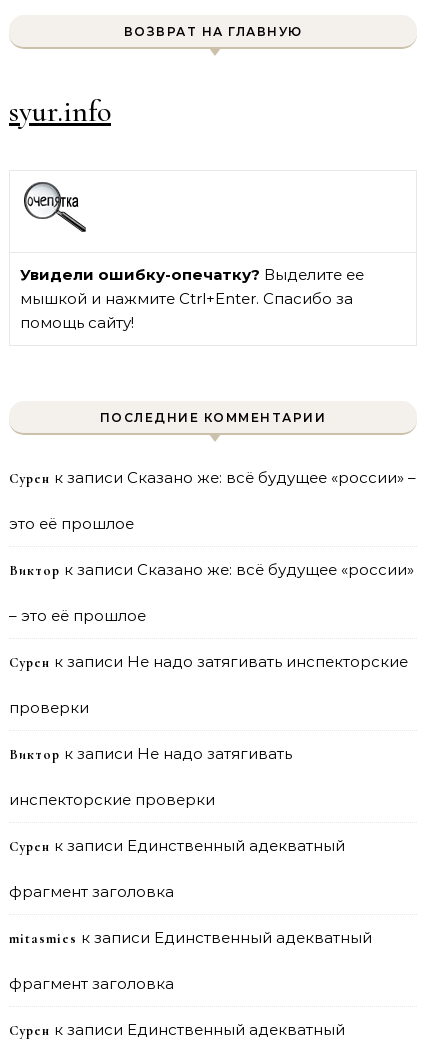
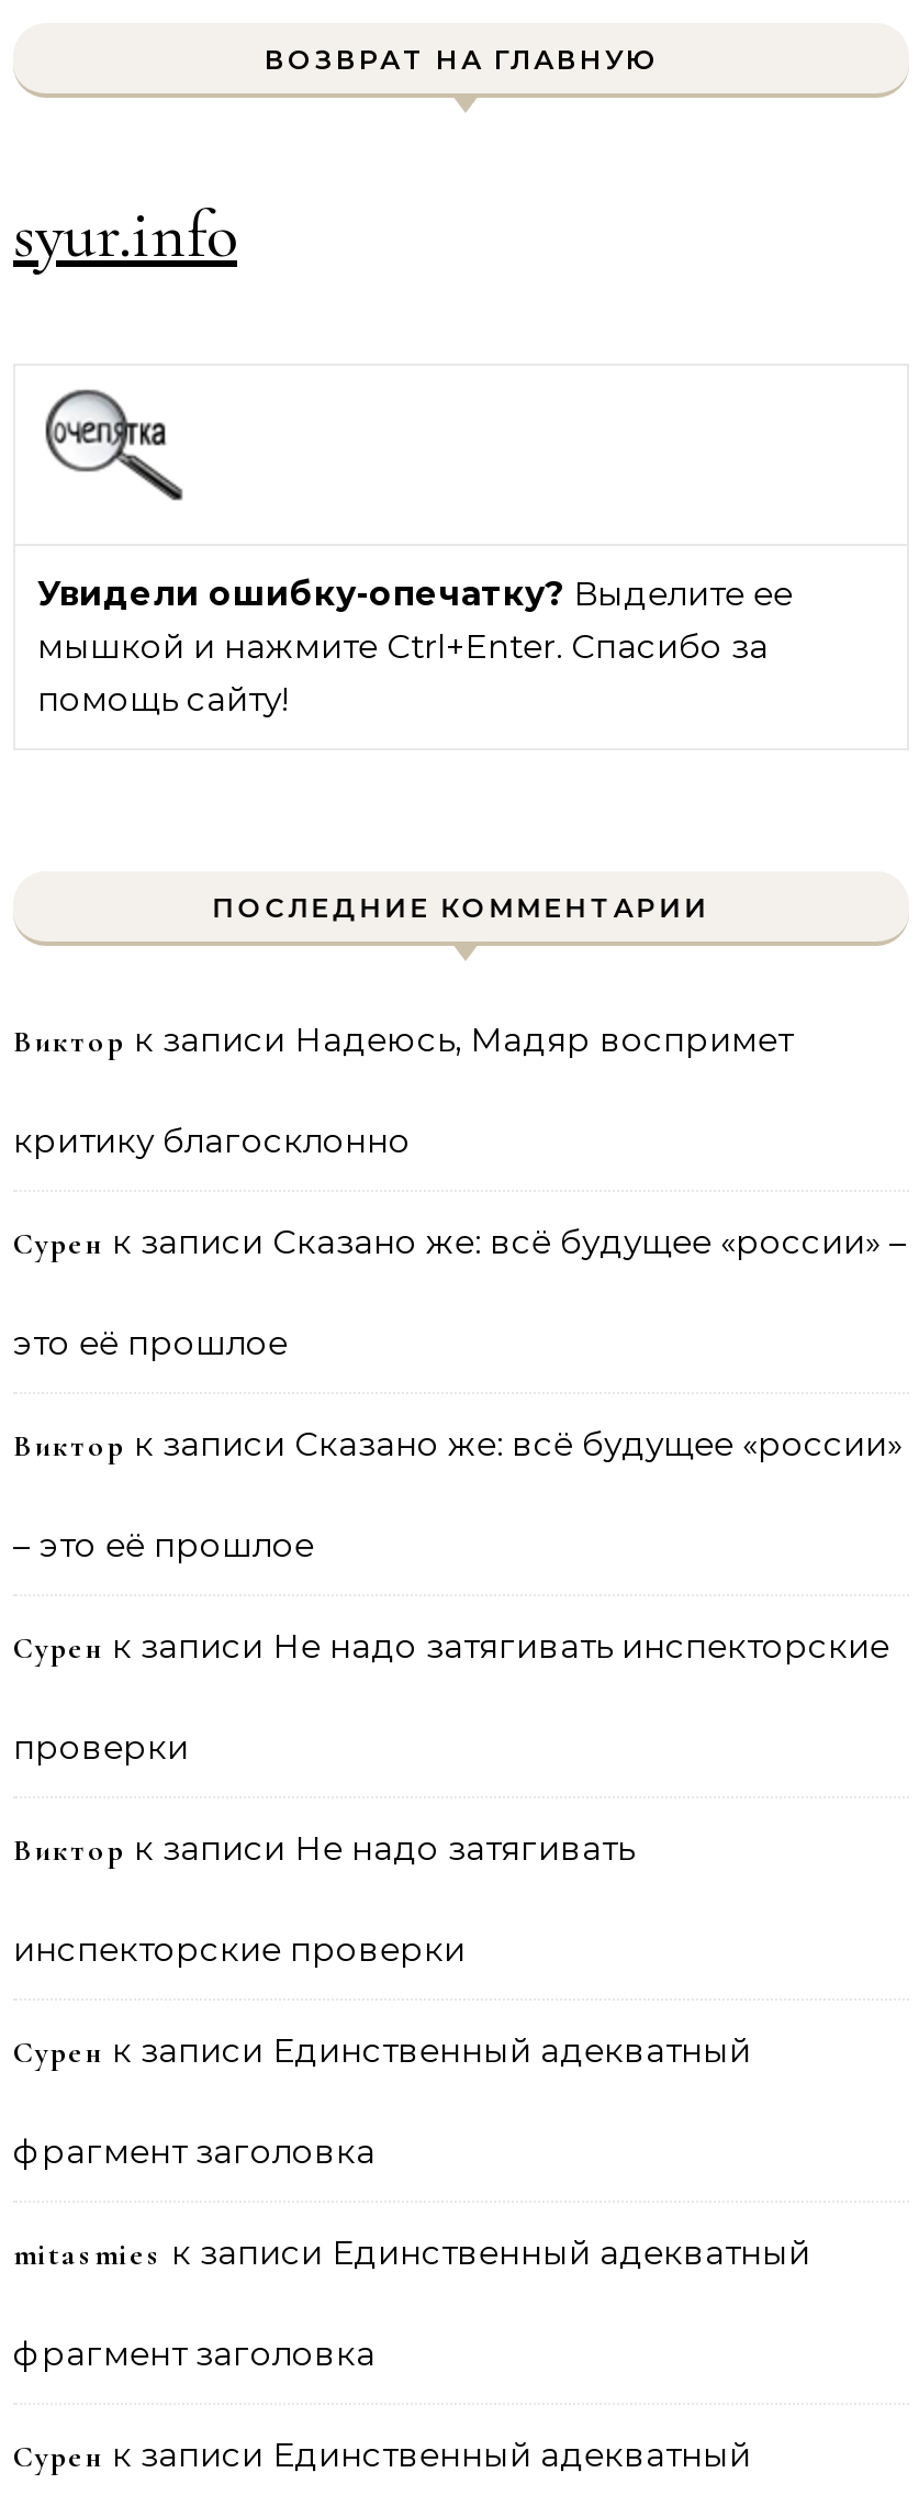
+ Виктор к записи Надеюсь, Мадяр воспримет
+ критику благосклонно
